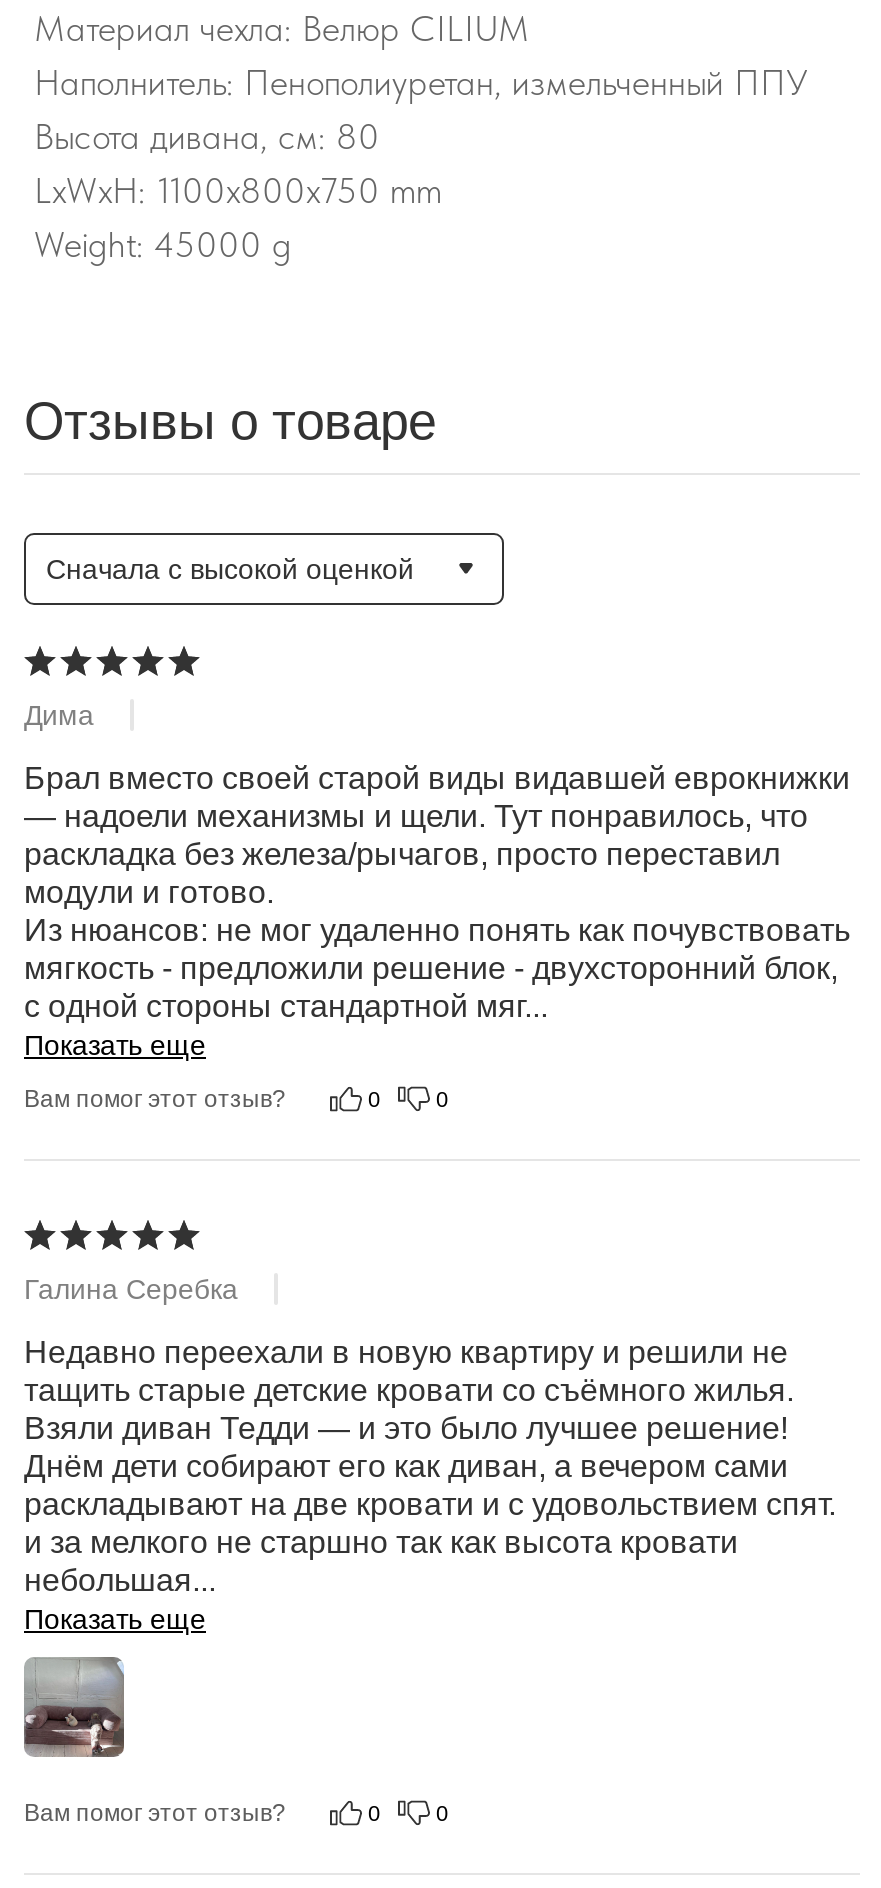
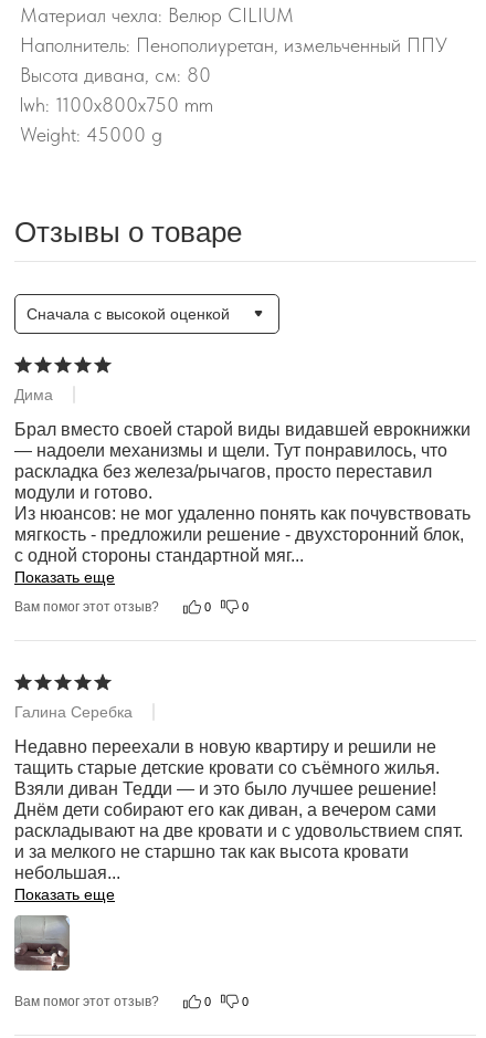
- LxWxH: 1100x800x750 mm
+ lwh: 1100x800x750 mm
